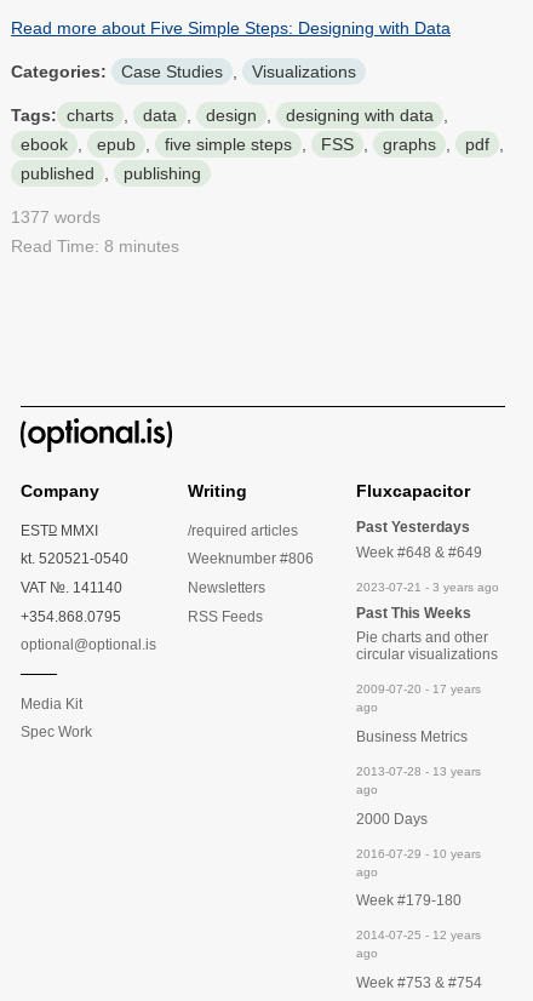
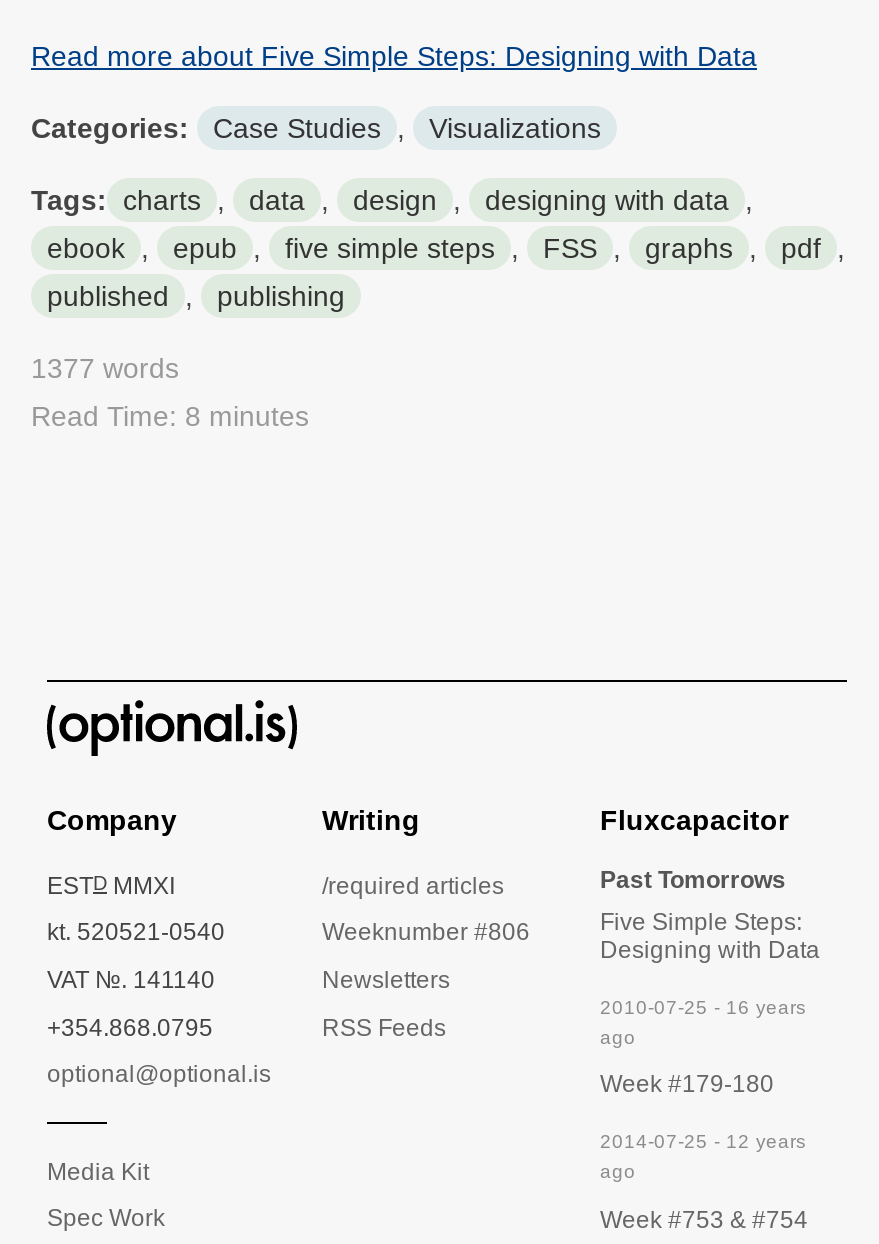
- Past Yesterdays
- Week #648 & #649
- 2023-07-21 - 3 years ago
- Past This Weeks
- Pie charts and other
- circular visualizations
- 2009-07-20 - 17 years
- ago
- Business Metrics
- 2013-07-28 - 13 years
- ago
- 2000 Days
- 2016-07-29 - 10 years
+ Past Tomorrows
+ Five Simple Steps:
+ Designing with Data
+ 2010-07-25 - 16 years
